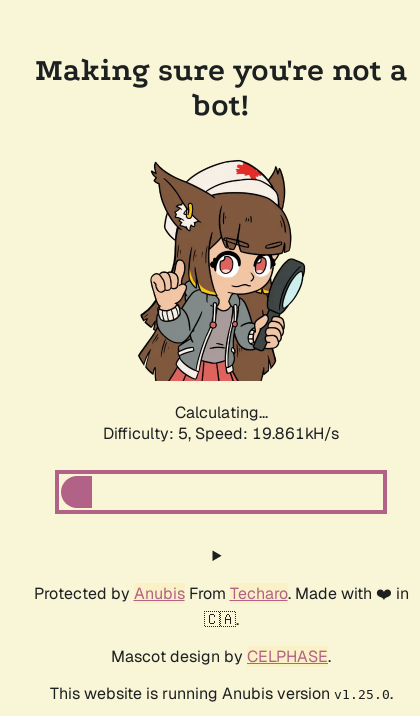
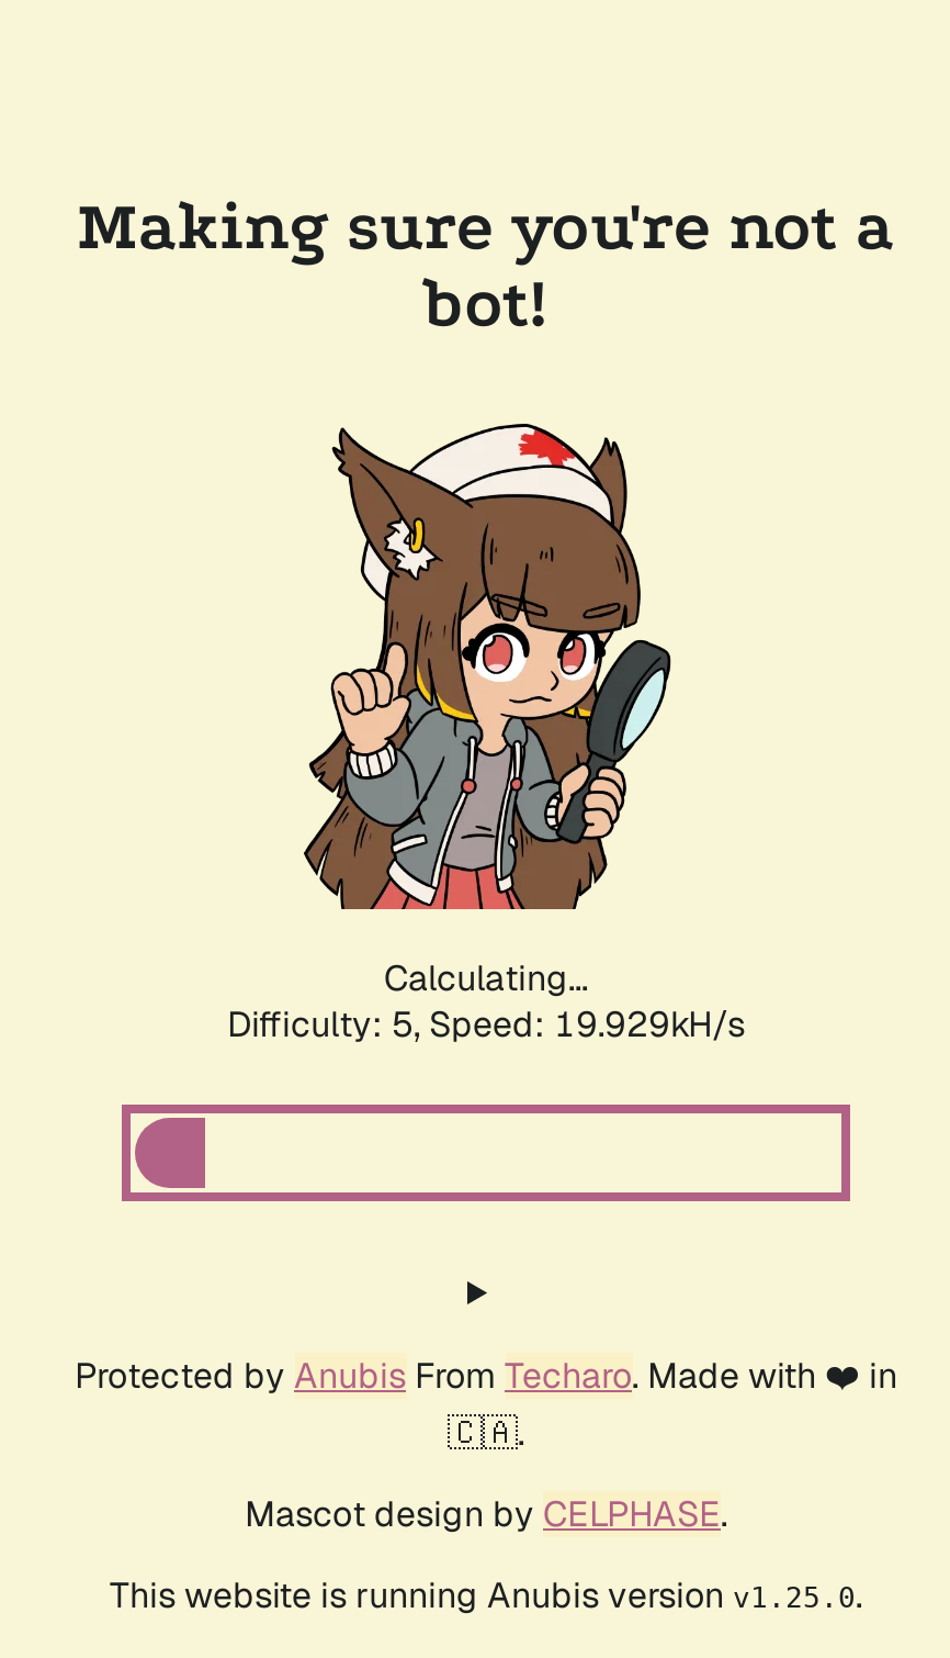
- Difficulty: 5, Speed: 19.861kH/s
+ Difficulty: 5, Speed: 19.929kH/s
